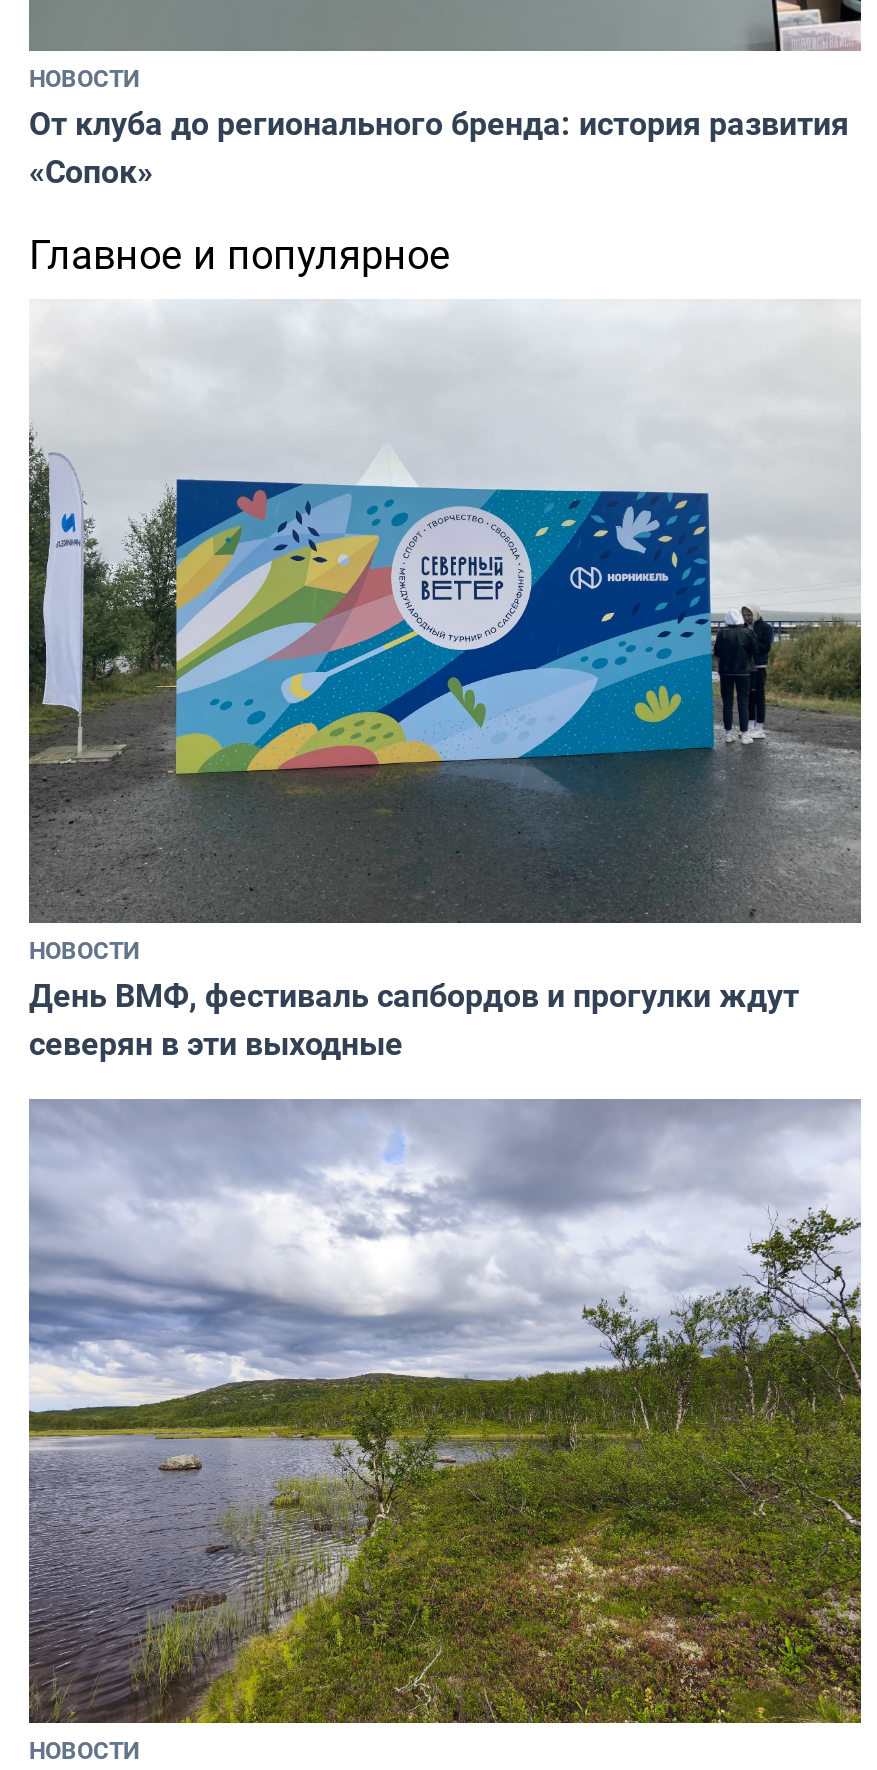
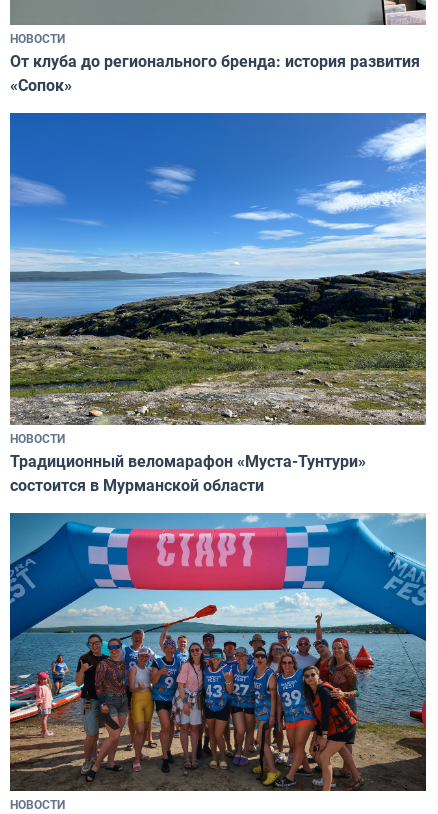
- Главное и популярное

- [image]
- День ВМФ, фестиваль сапбордов и прогулки ждут
- северян в эти выходные
+ [image]
+ Традиционный веломарафон «Муста-Тунтури»
+ состоится в Мурманской области

- [image]
+ [image]
